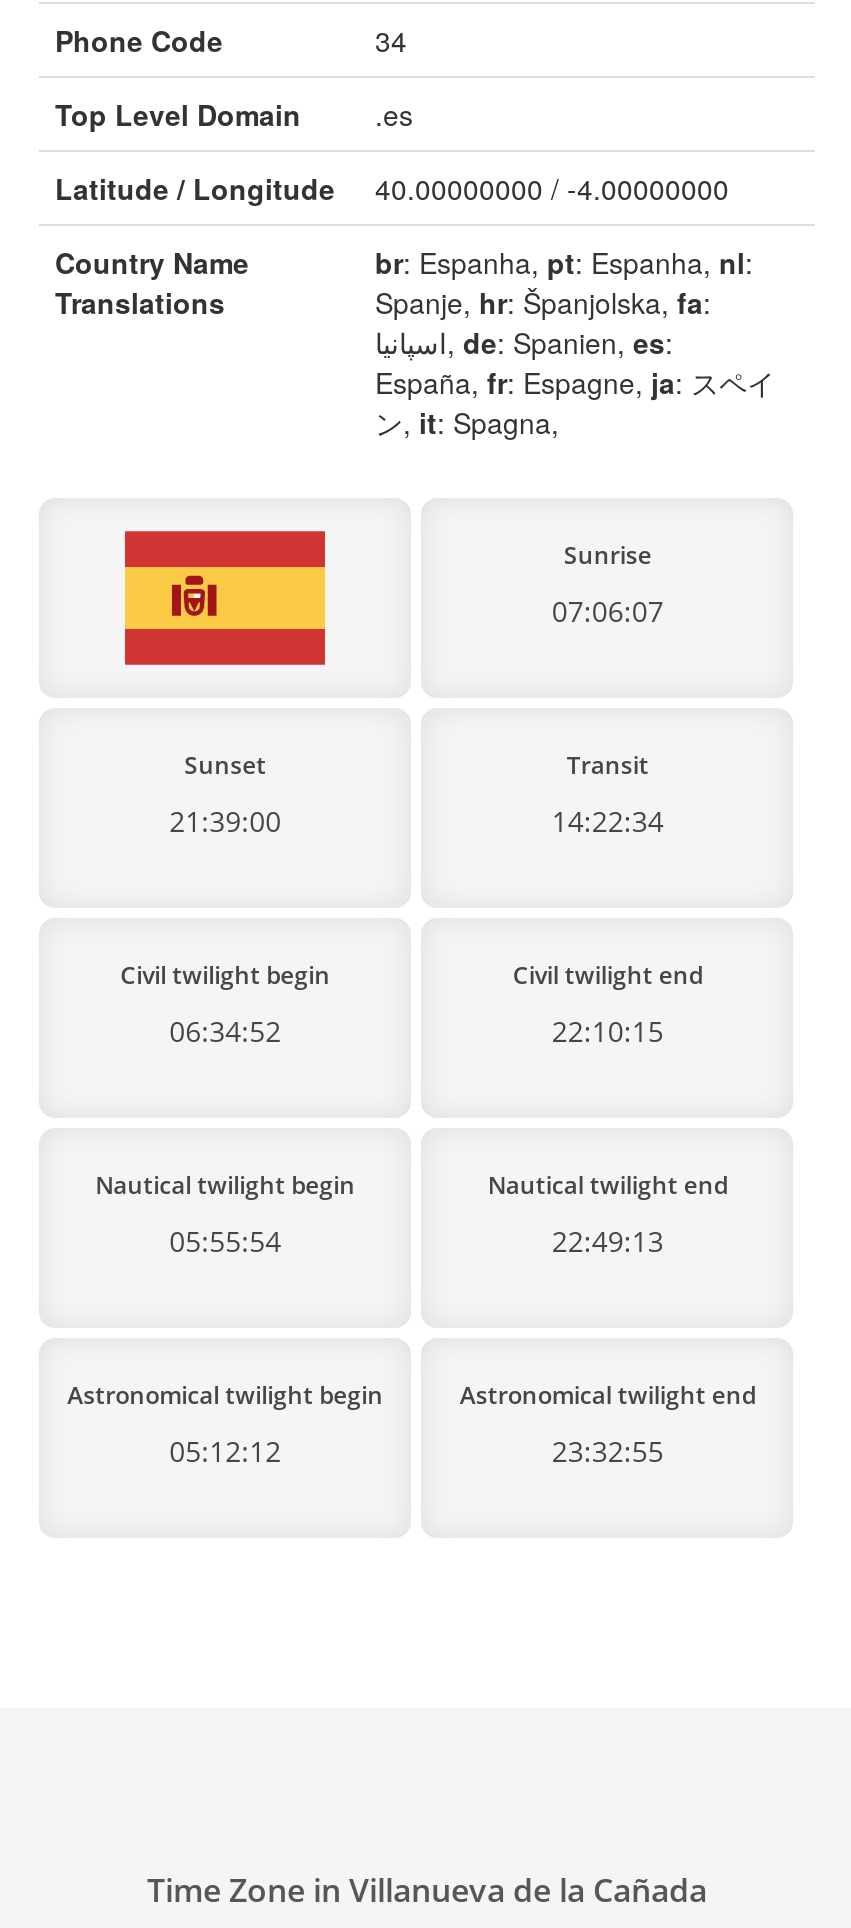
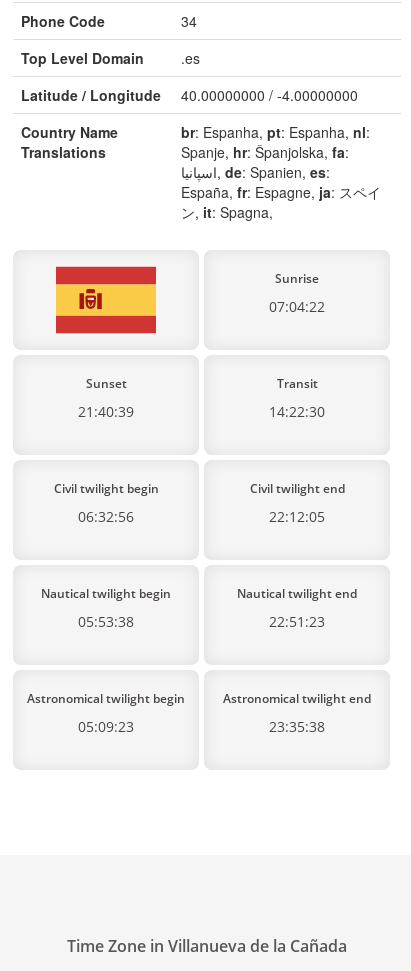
- 07:06:07
+ 07:04:22

- 21:39:00
+ 21:40:39

- 14:22:34
+ 14:22:30

- 06:34:52
+ 06:32:56

- 22:10:15
+ 22:12:05

- 05:55:54
+ 05:53:38

- 22:49:13
+ 22:51:23

- 05:12:12
+ 05:09:23

- 23:32:55
+ 23:35:38
